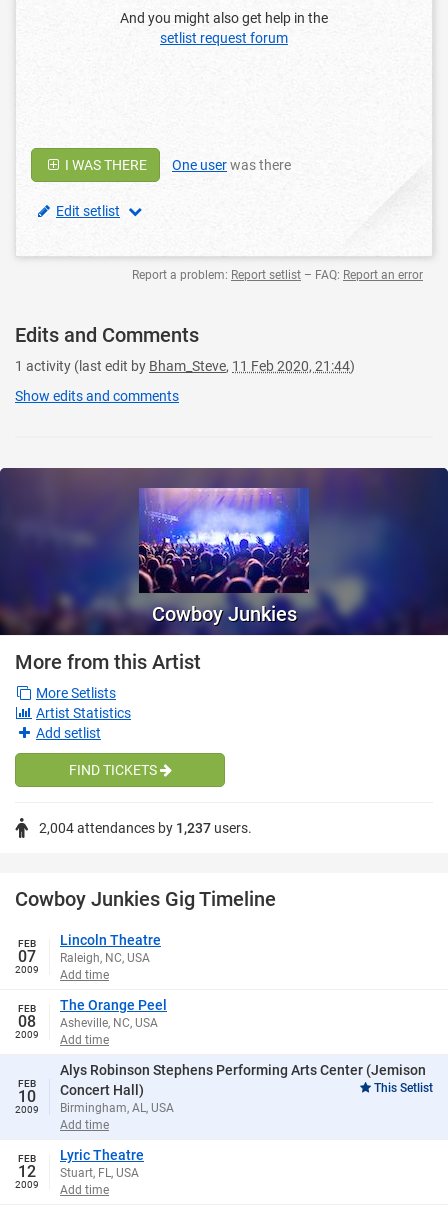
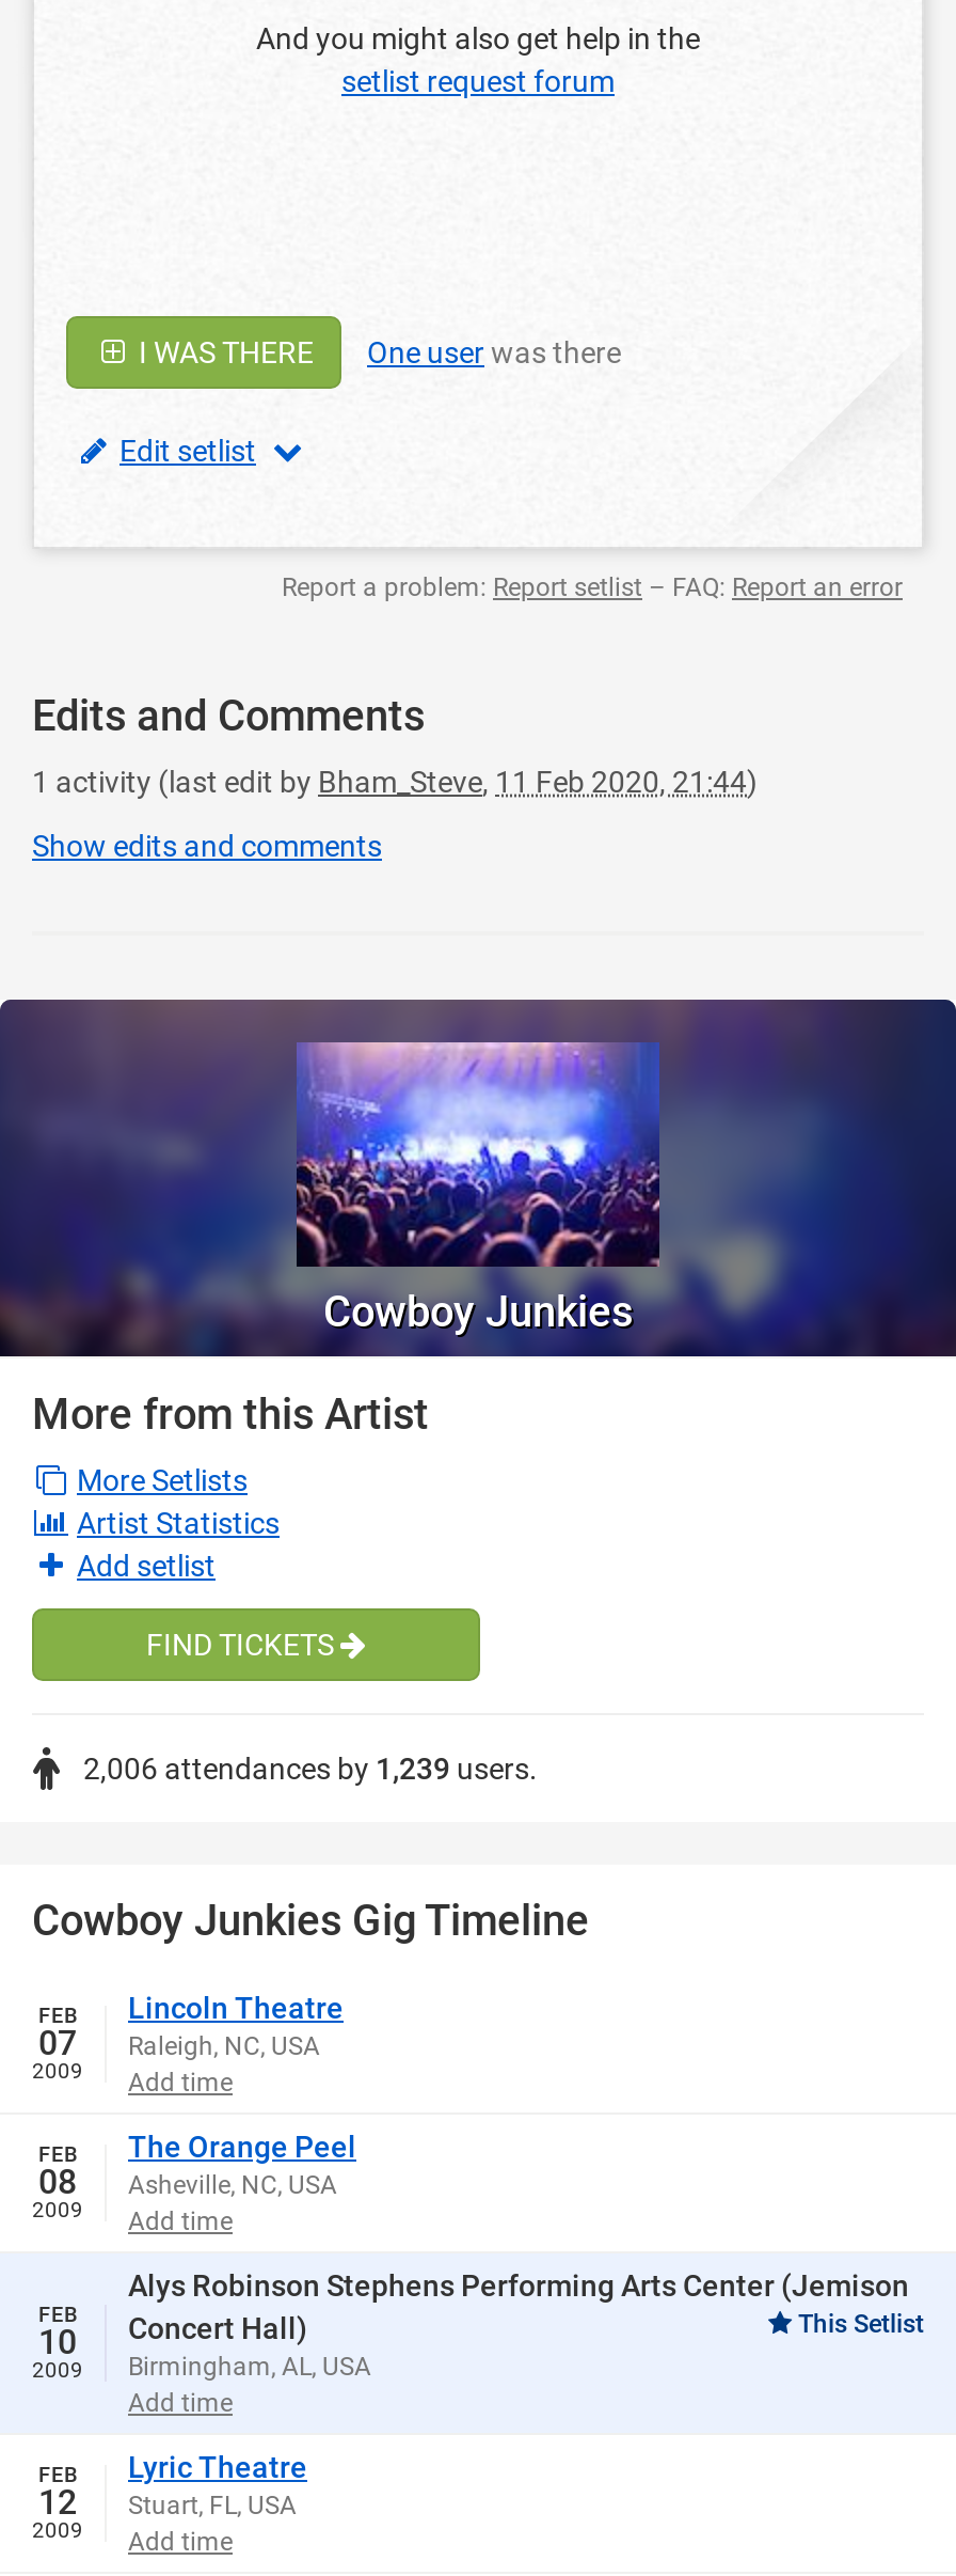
- 2,004 attendances by 1,237 users.
+ 2,006 attendances by 1,239 users.
